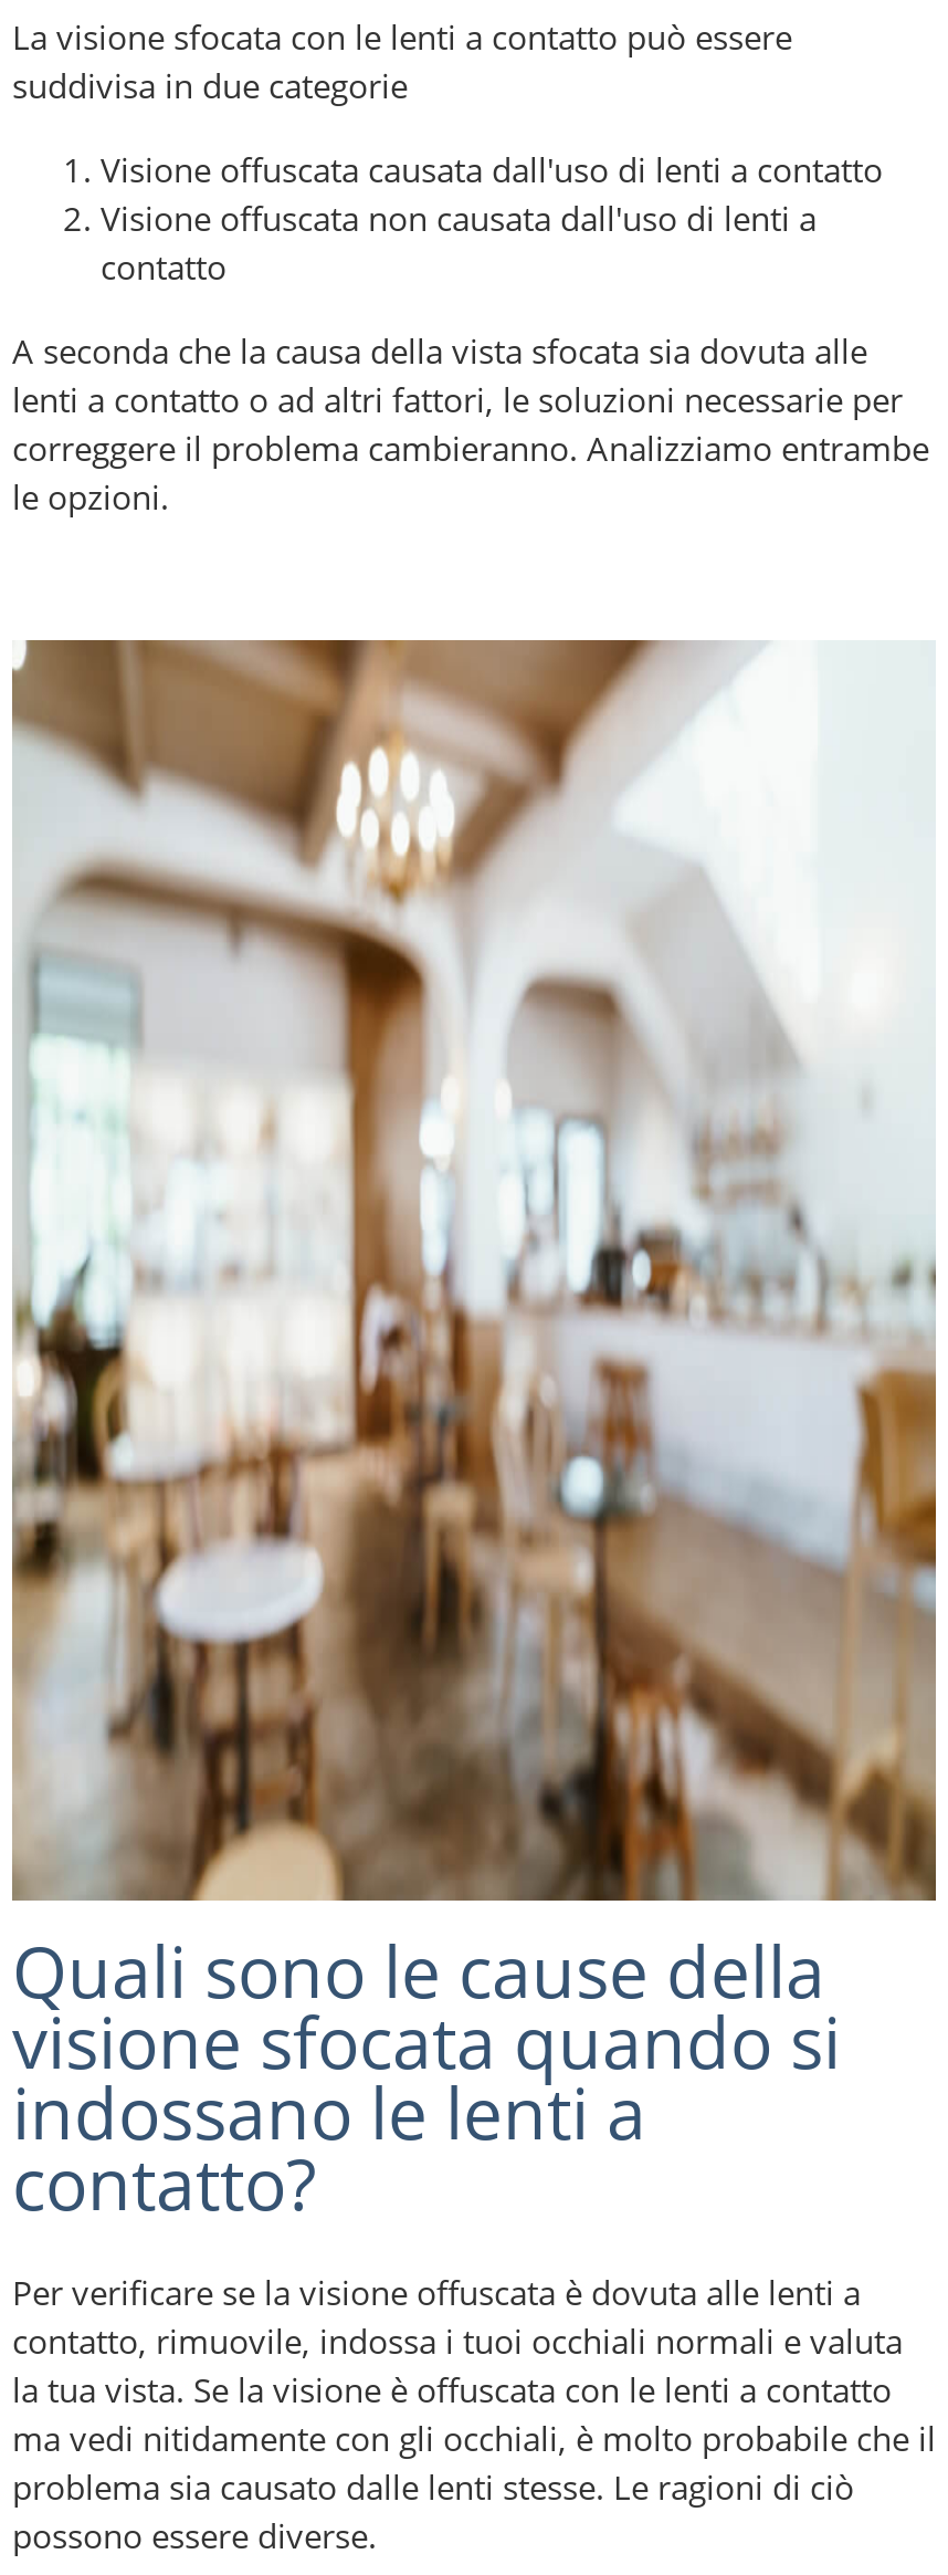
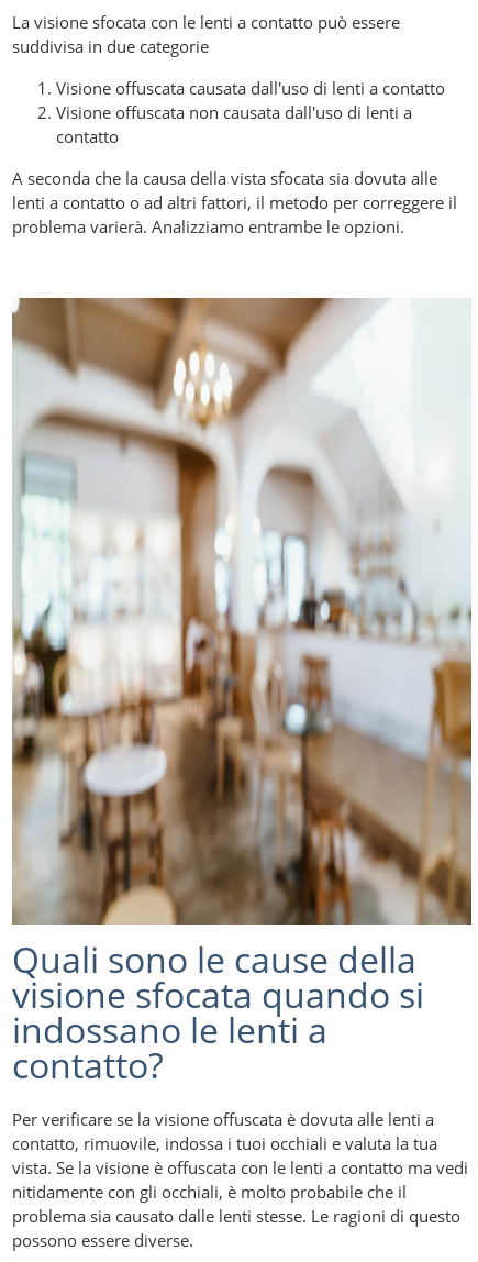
- lenti a contatto o ad altri fattori, le soluzioni necessarie per
- correggere il problema cambieranno. Analizziamo entrambe
- le opzioni.
+ lenti a contatto o ad altri fattori, il metodo per correggere il
+ problema varierà. Analizziamo entrambe le opzioni.

- contatto, rimuovile, indossa i tuoi occhiali normali e valuta
- la tua vista. Se la visione è offuscata con le lenti a contatto
- ma vedi nitidamente con gli occhiali, è molto probabile che il
- problema sia causato dalle lenti stesse. Le ragioni di ciò
+ contatto, rimuovile, indossa i tuoi occhiali e valuta la tua
+ vista. Se la visione è offuscata con le lenti a contatto ma vedi
+ nitidamente con gli occhiali, è molto probabile che il
+ problema sia causato dalle lenti stesse. Le ragioni di questo
